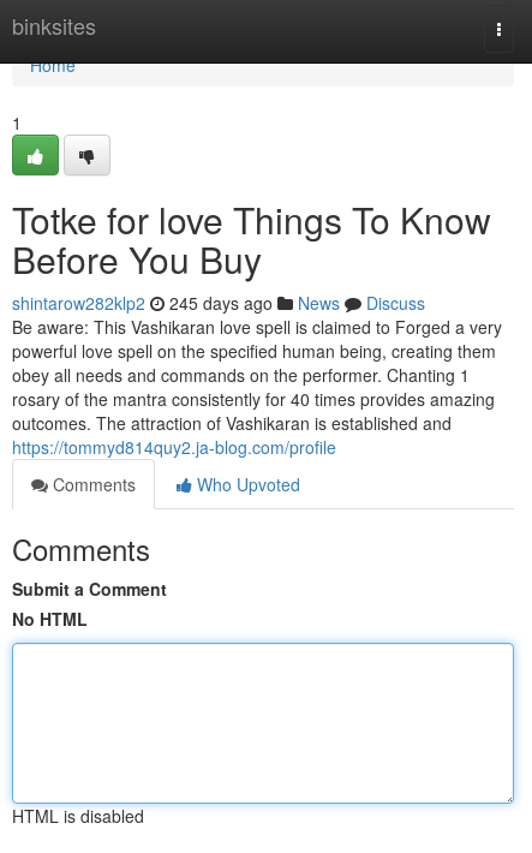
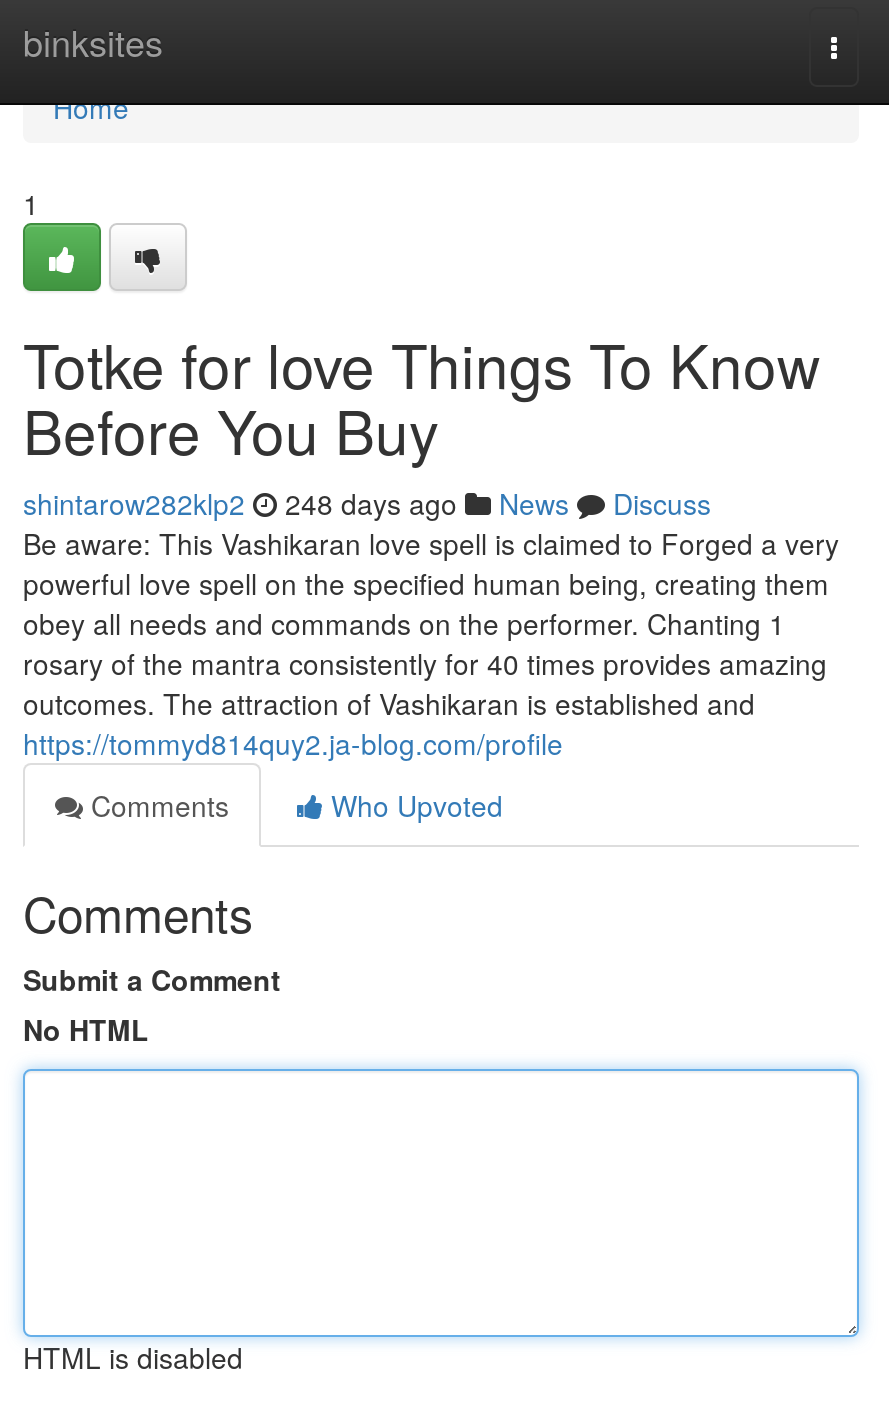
- shintarow282klp2 245 days ago News Discuss
+ shintarow282klp2 248 days ago News Discuss
